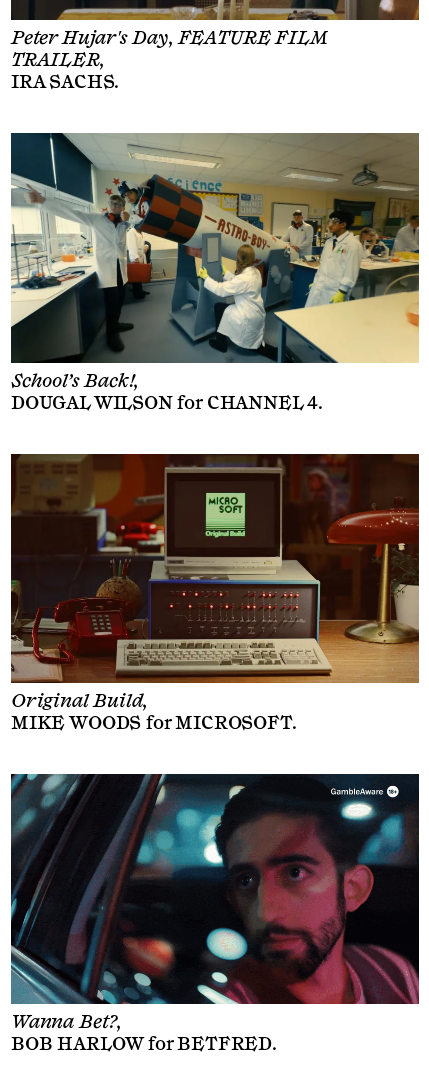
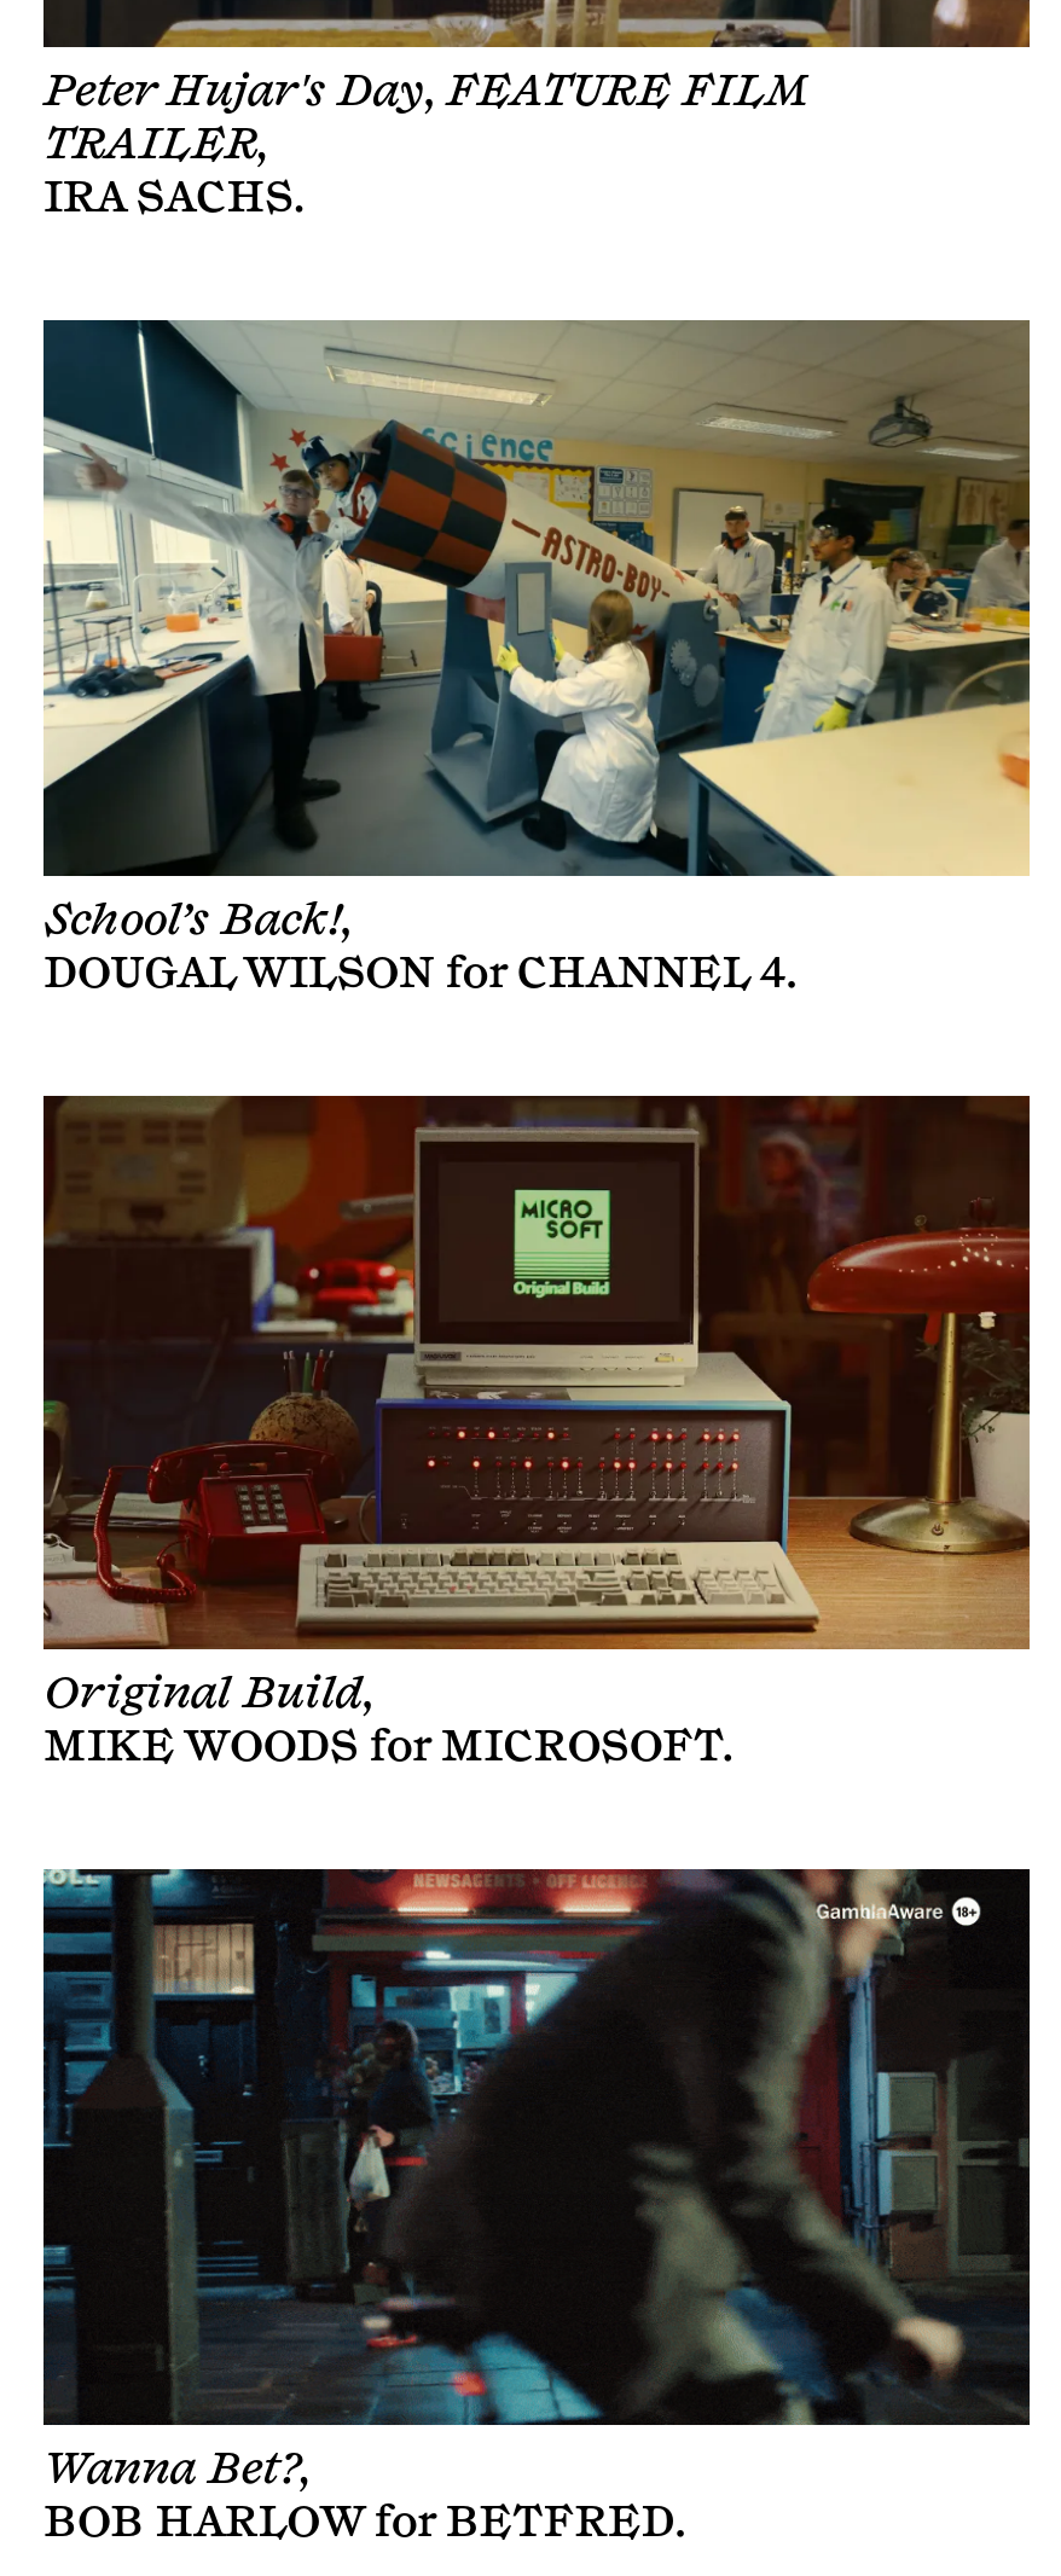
- [image]
+ [image]
